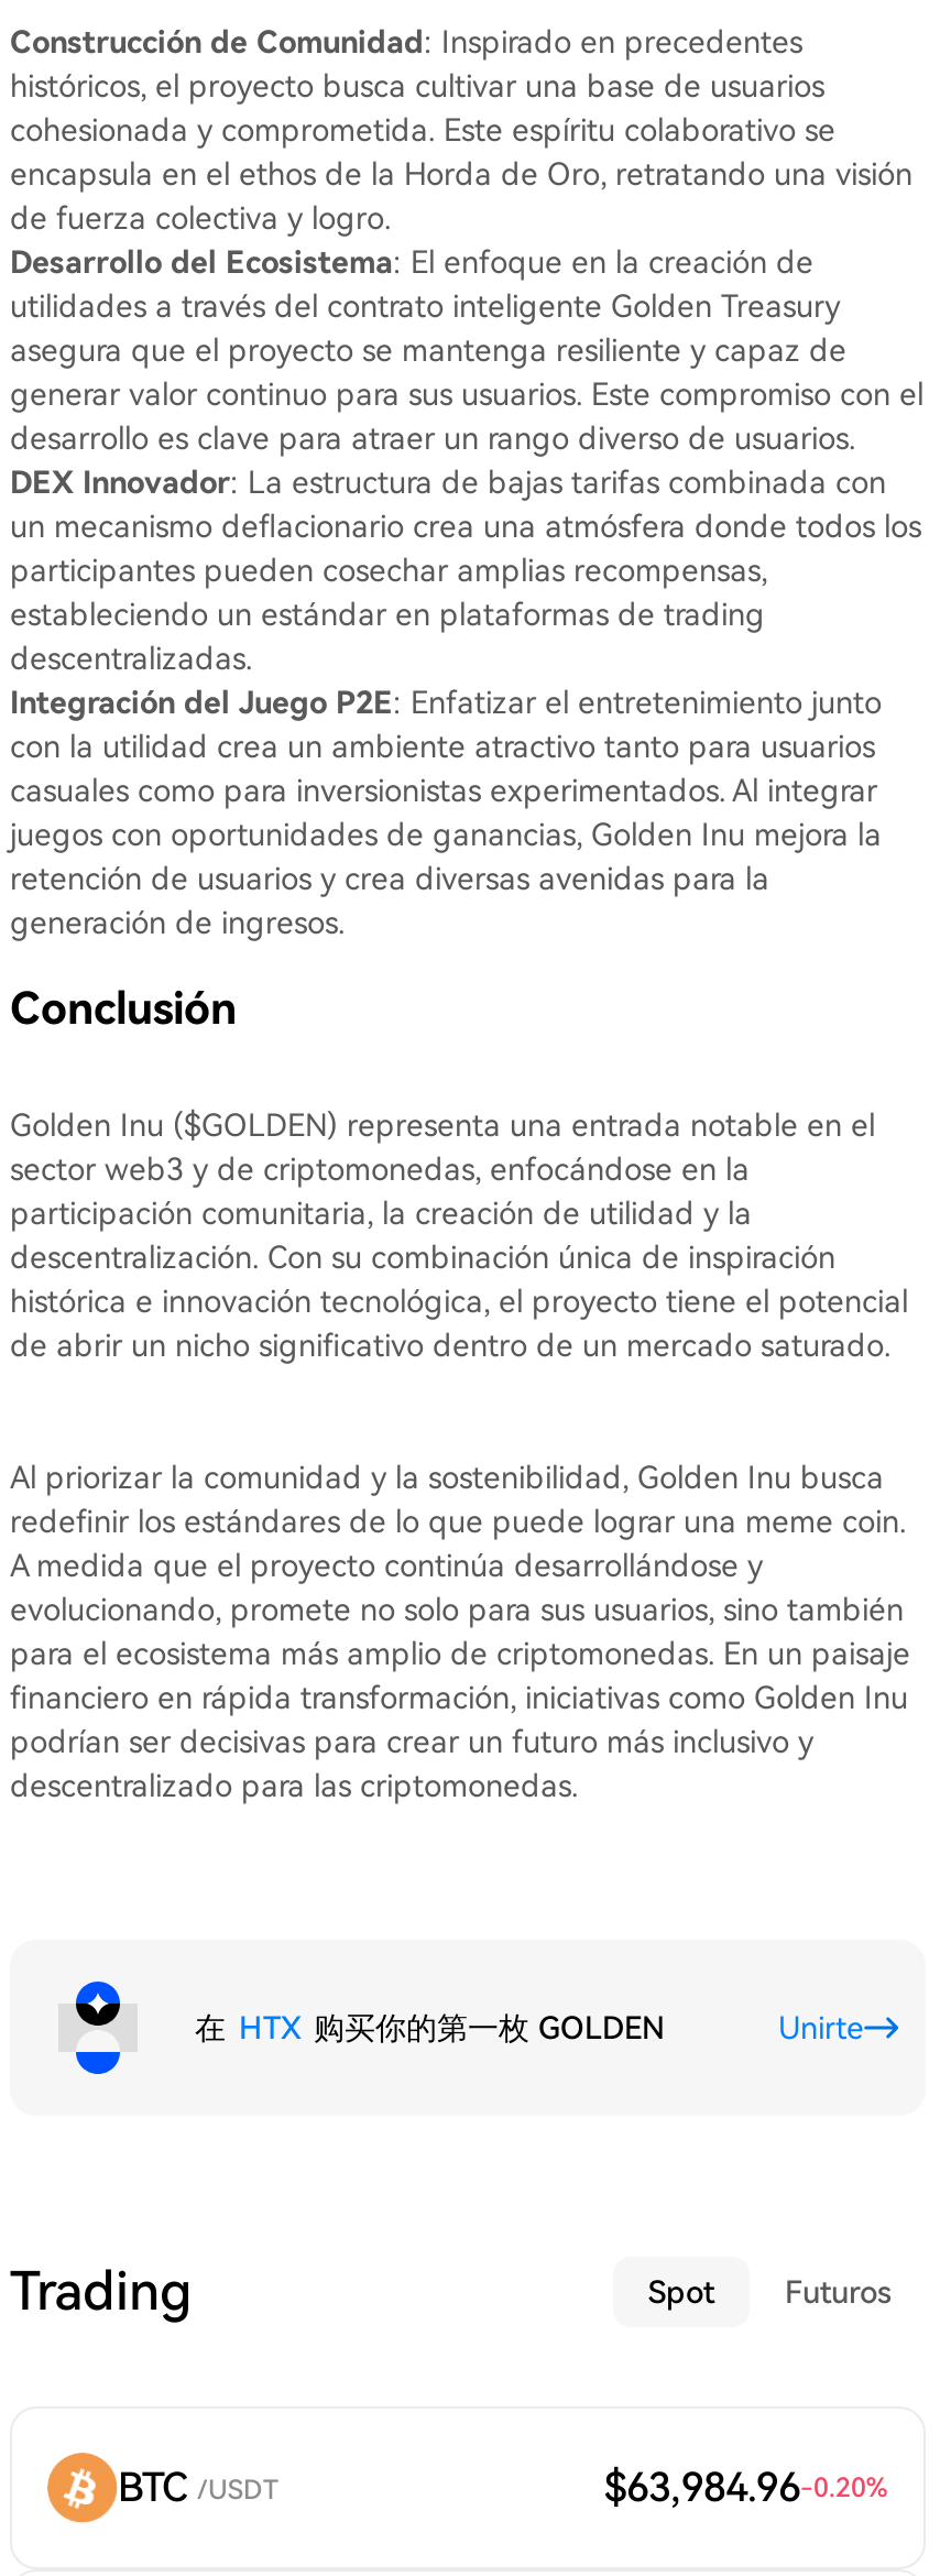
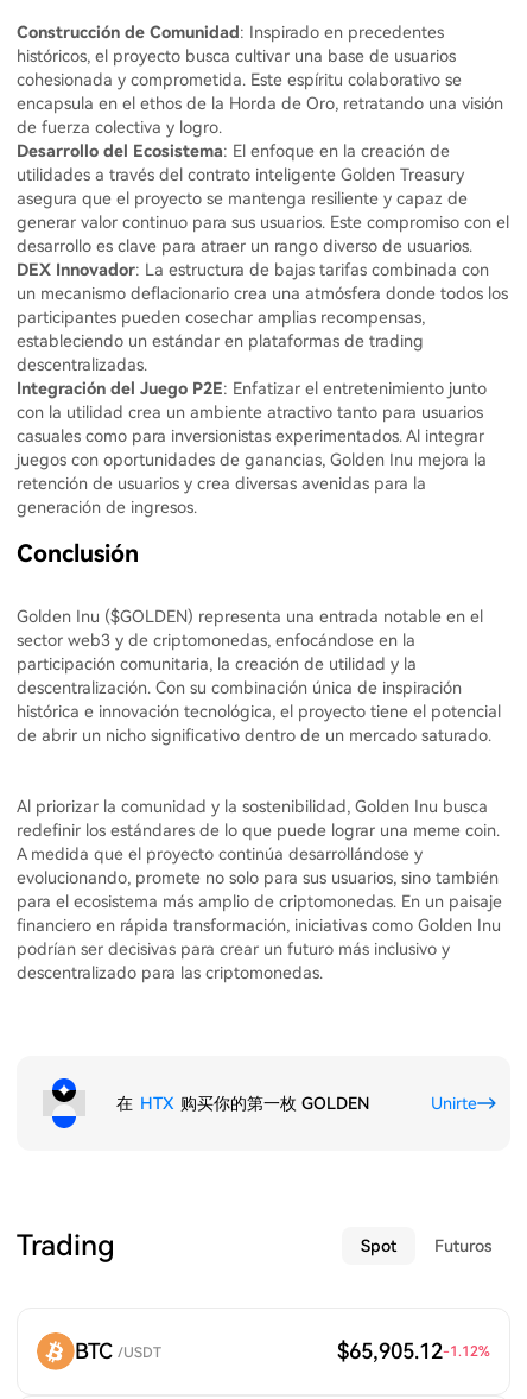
- $63,984.96-0.20%
+ $65,905.12-1.12%
